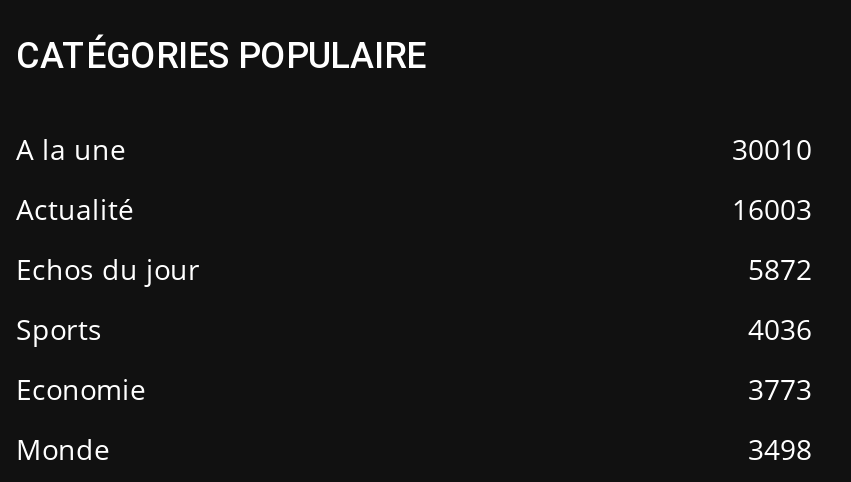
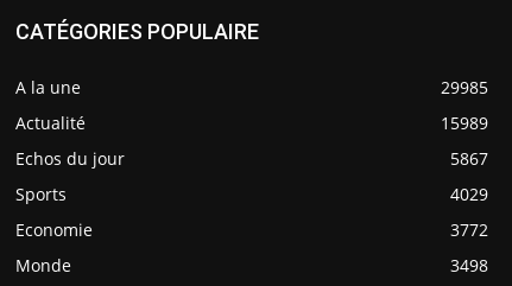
- 30010
+ 29985

- 16003
+ 15989

- 5872
+ 5867

- 4036
+ 4029

- 3773
+ 3772
